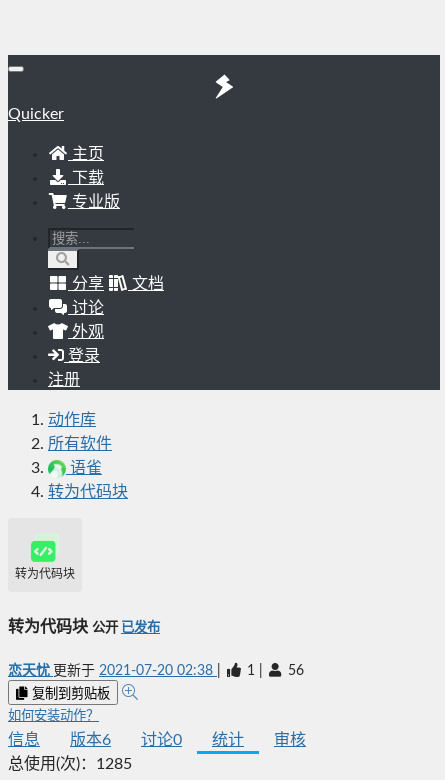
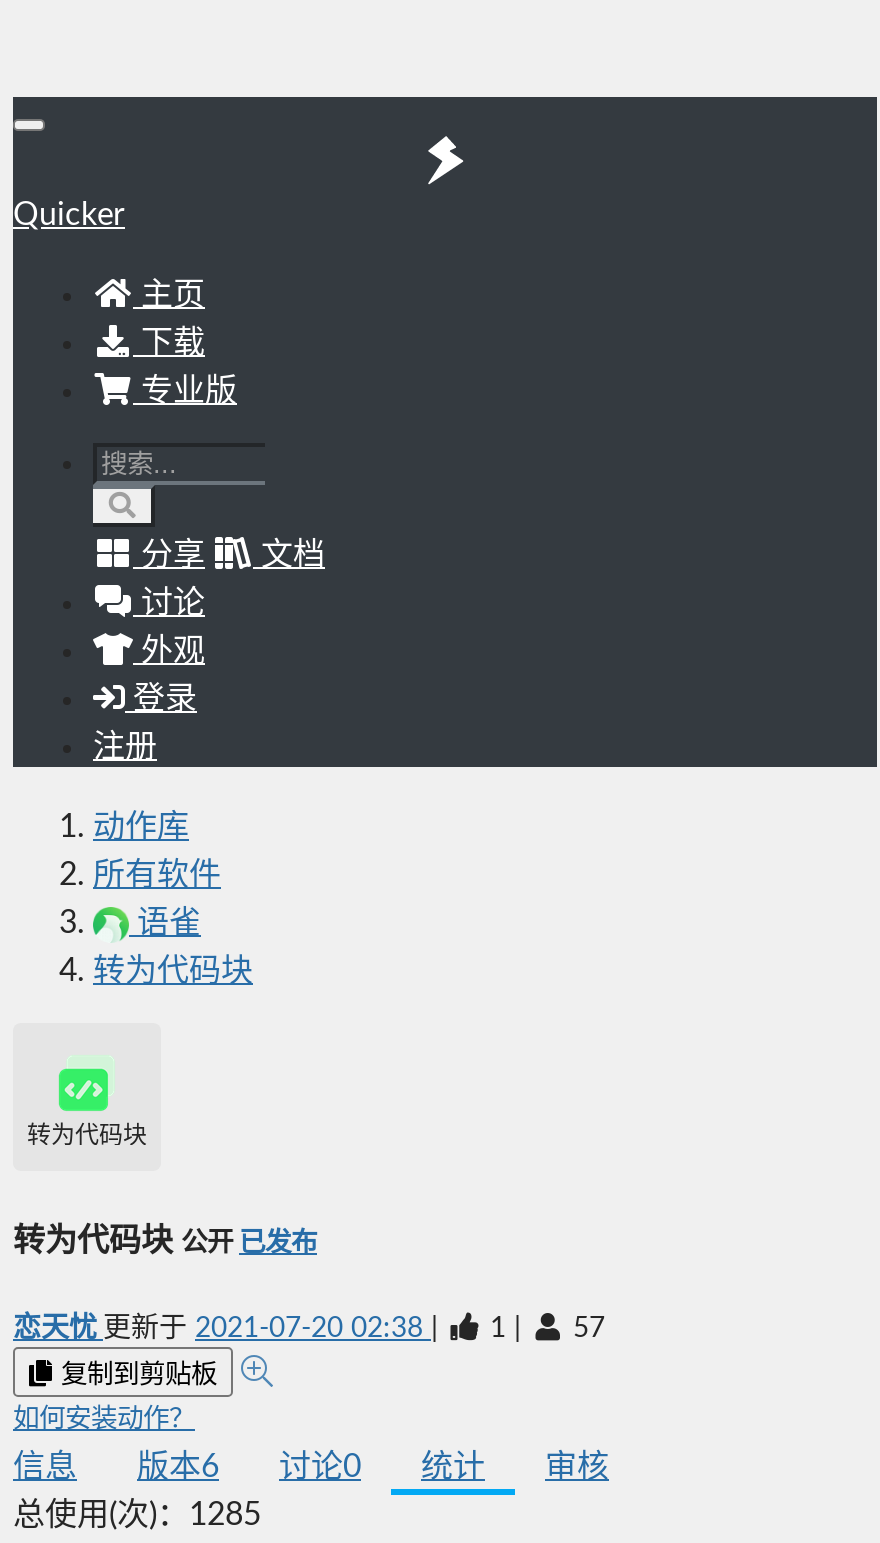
- 56
+ 57
